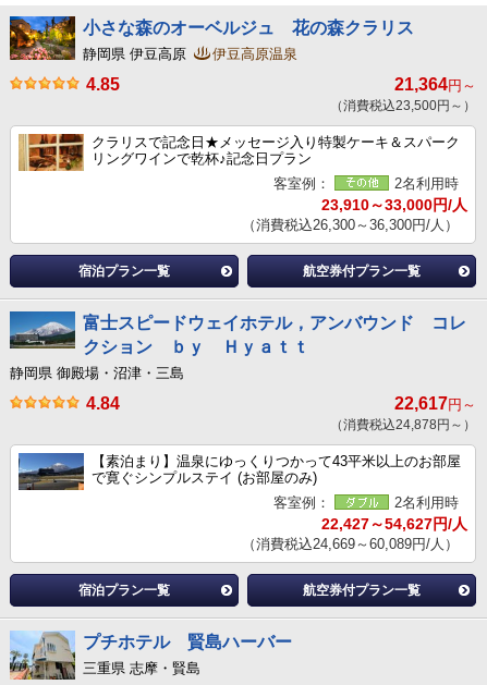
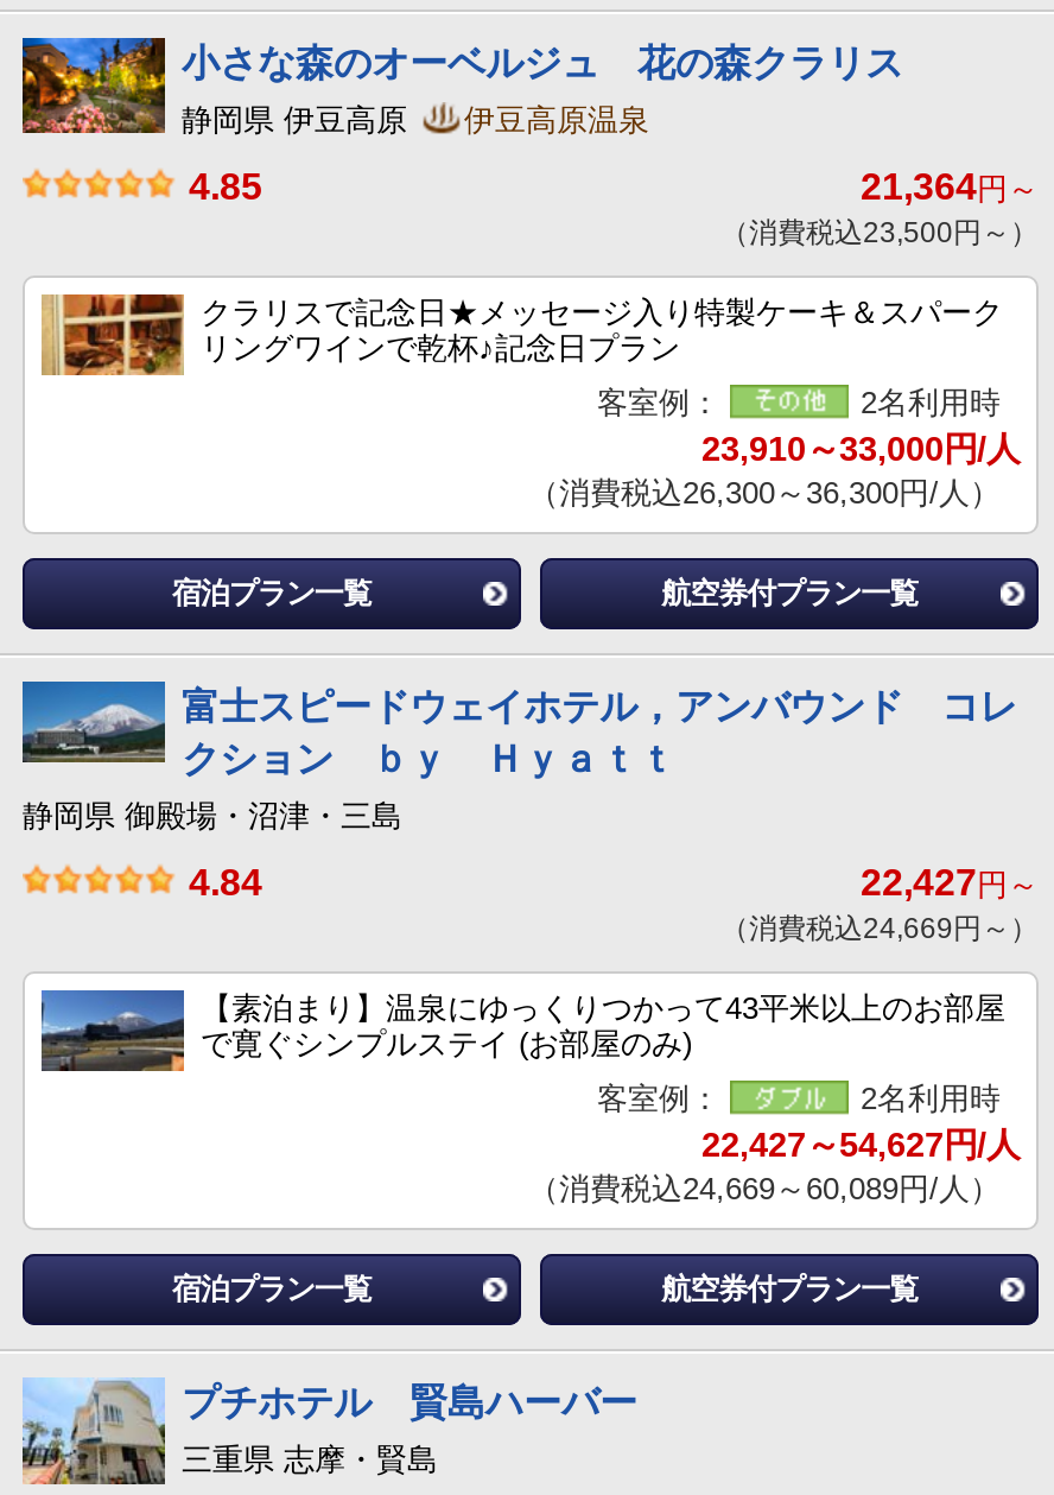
- 22,617円～
+ 22,427円～

- （消費税込24,878円～）
+ （消費税込24,669円～）
